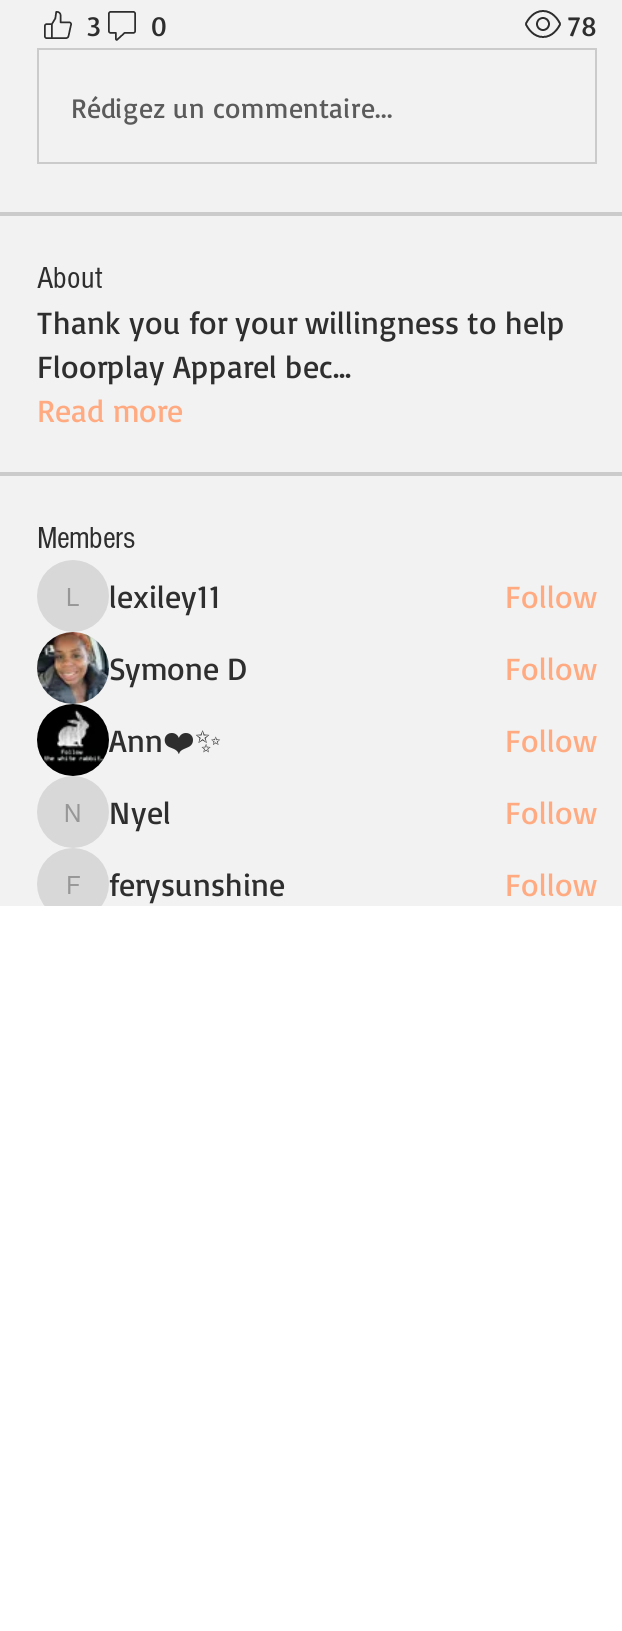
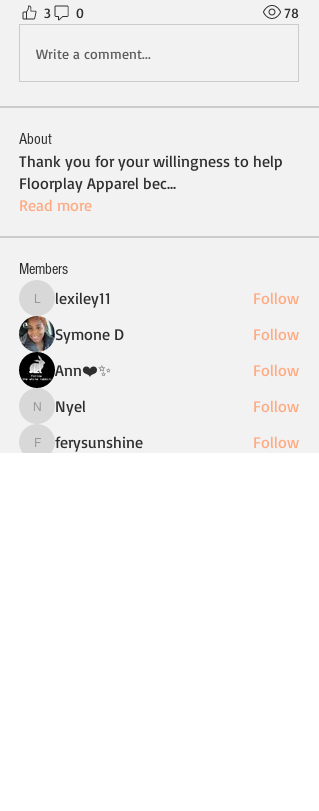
- Rédigez un commentaire...
+ Write a comment...
